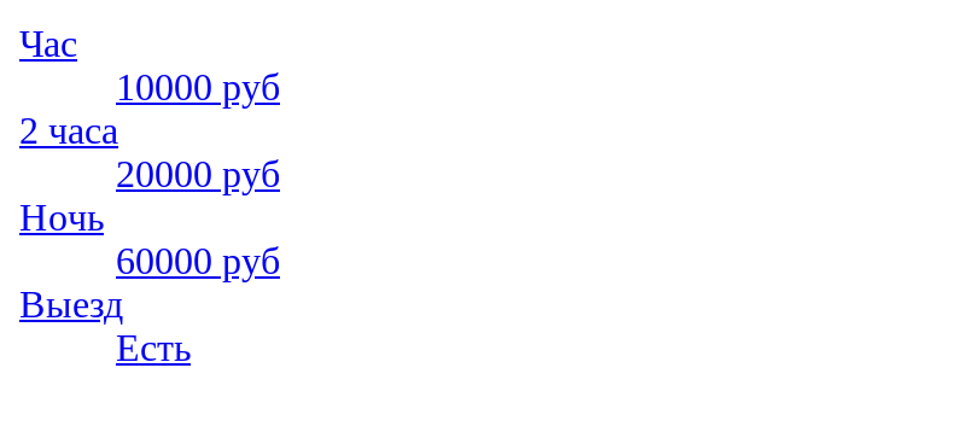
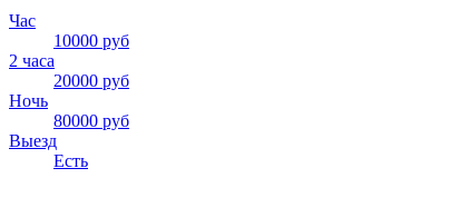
- 60000 руб
+ 80000 руб
